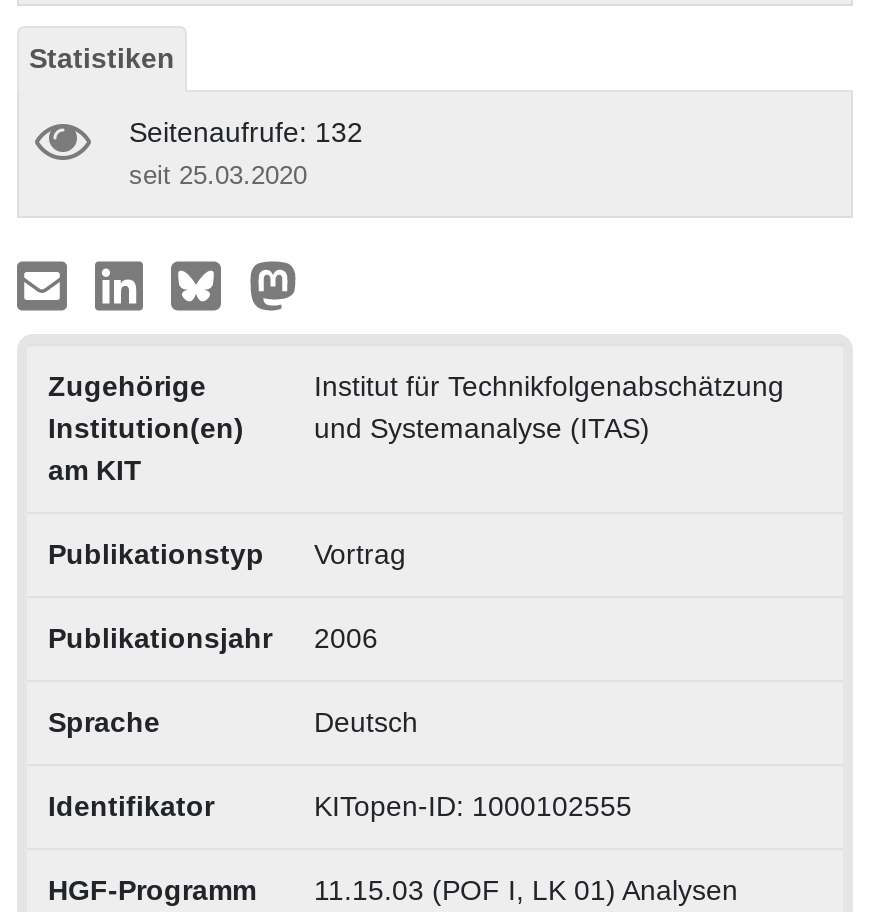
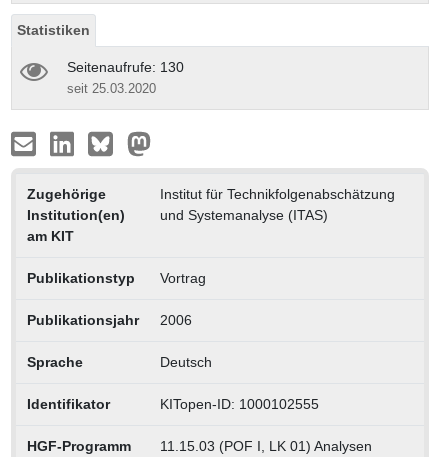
- Seitenaufrufe: 132
+ Seitenaufrufe: 130
